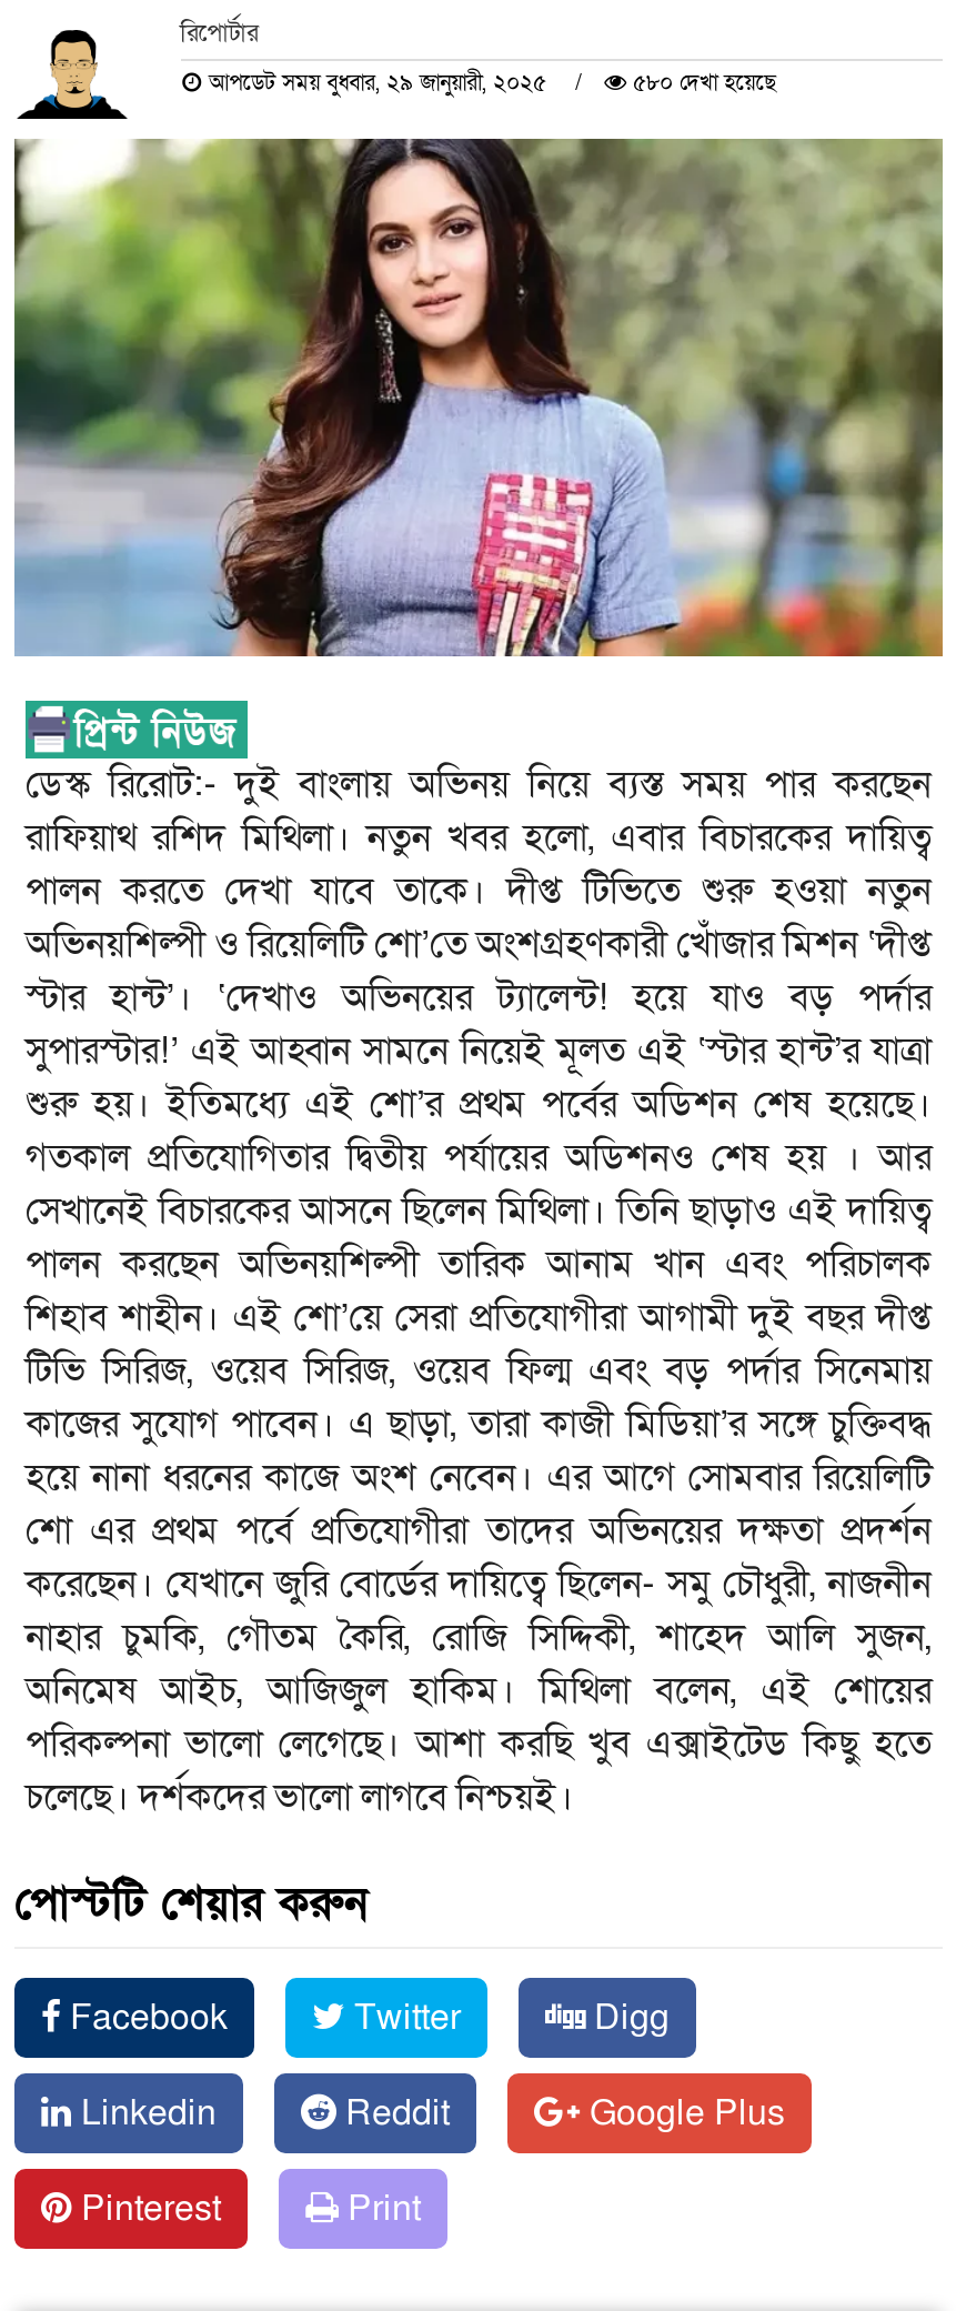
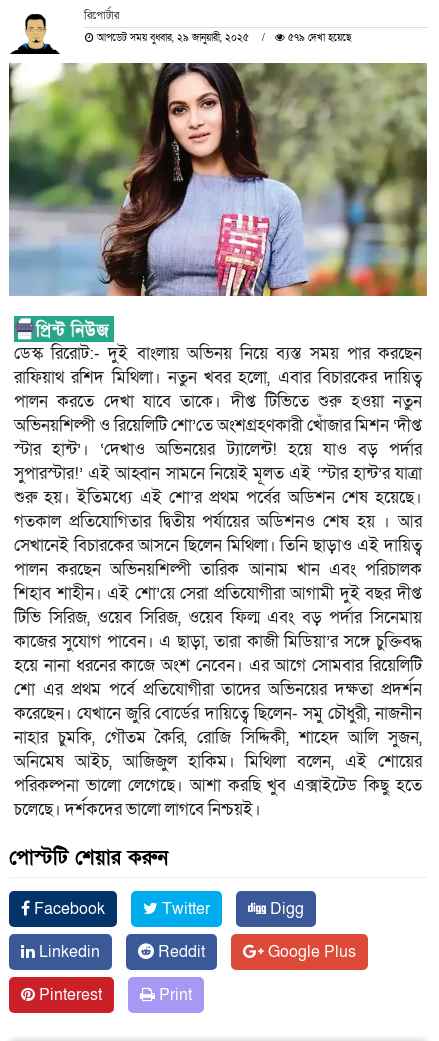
- ৫৮০ দেখা হয়েছে
+ ৫৭৯ দেখা হয়েছে
